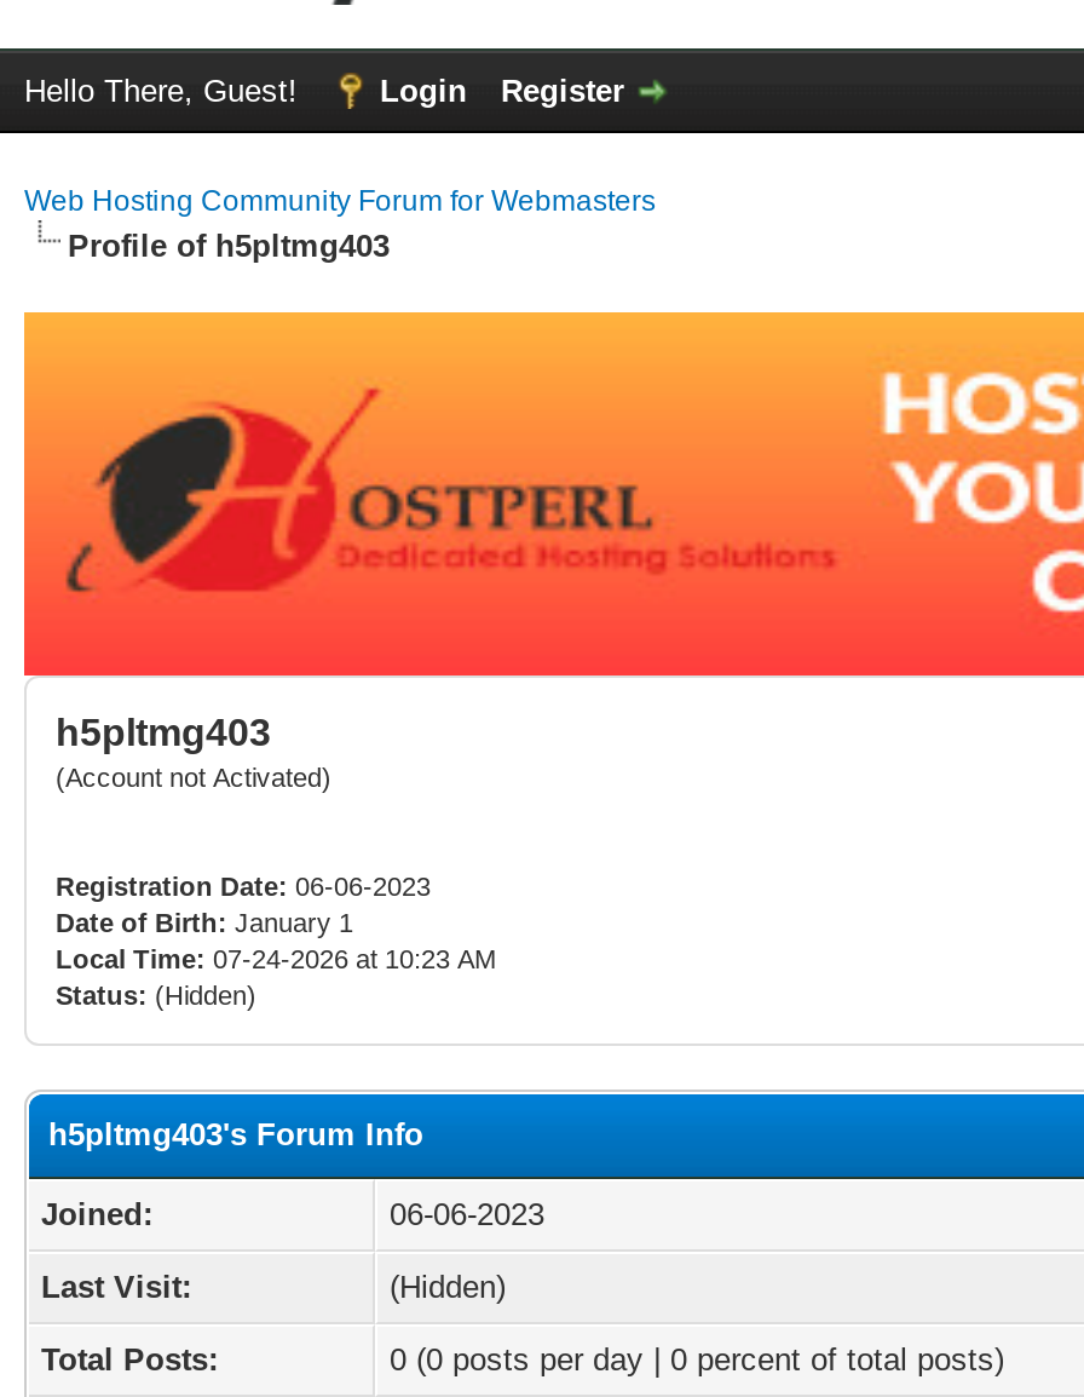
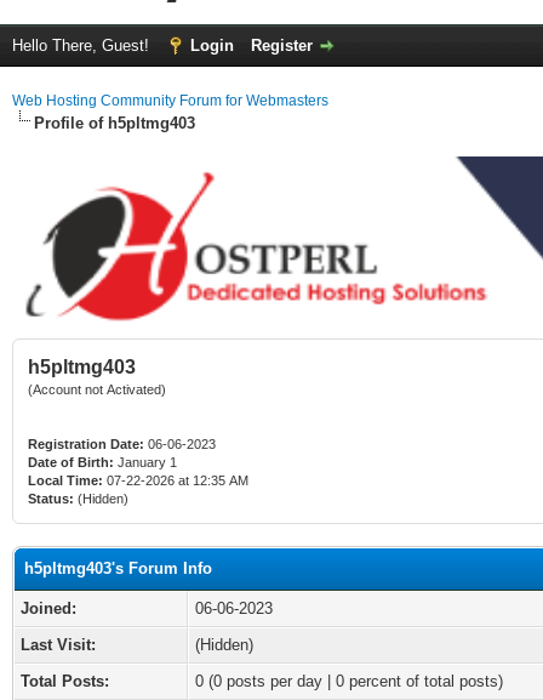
- [image]
+ [image]

- Local Time: 07-24-2026 at 10:23 AM
+ Local Time: 07-22-2026 at 12:35 AM
